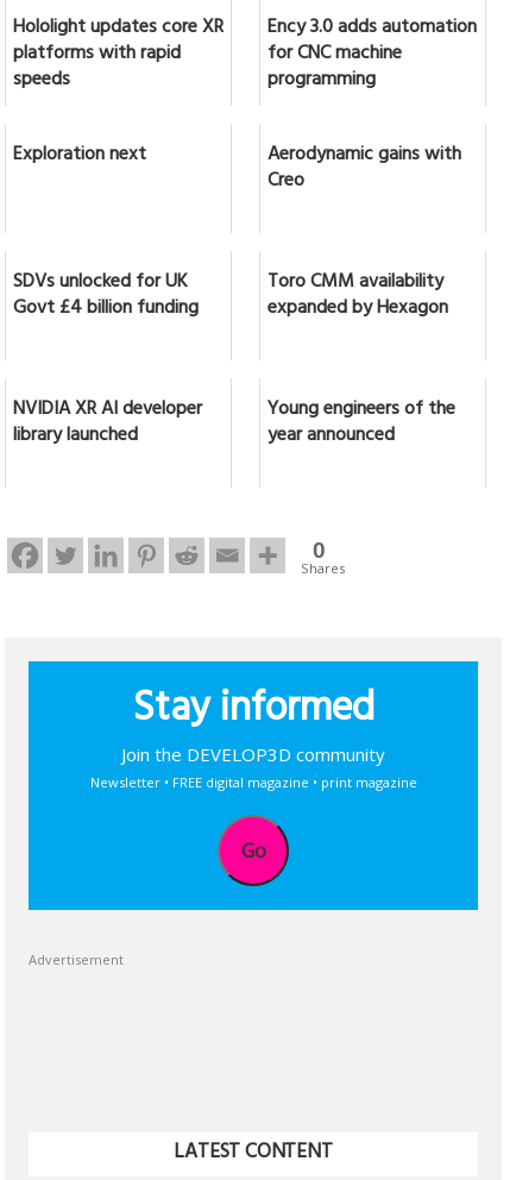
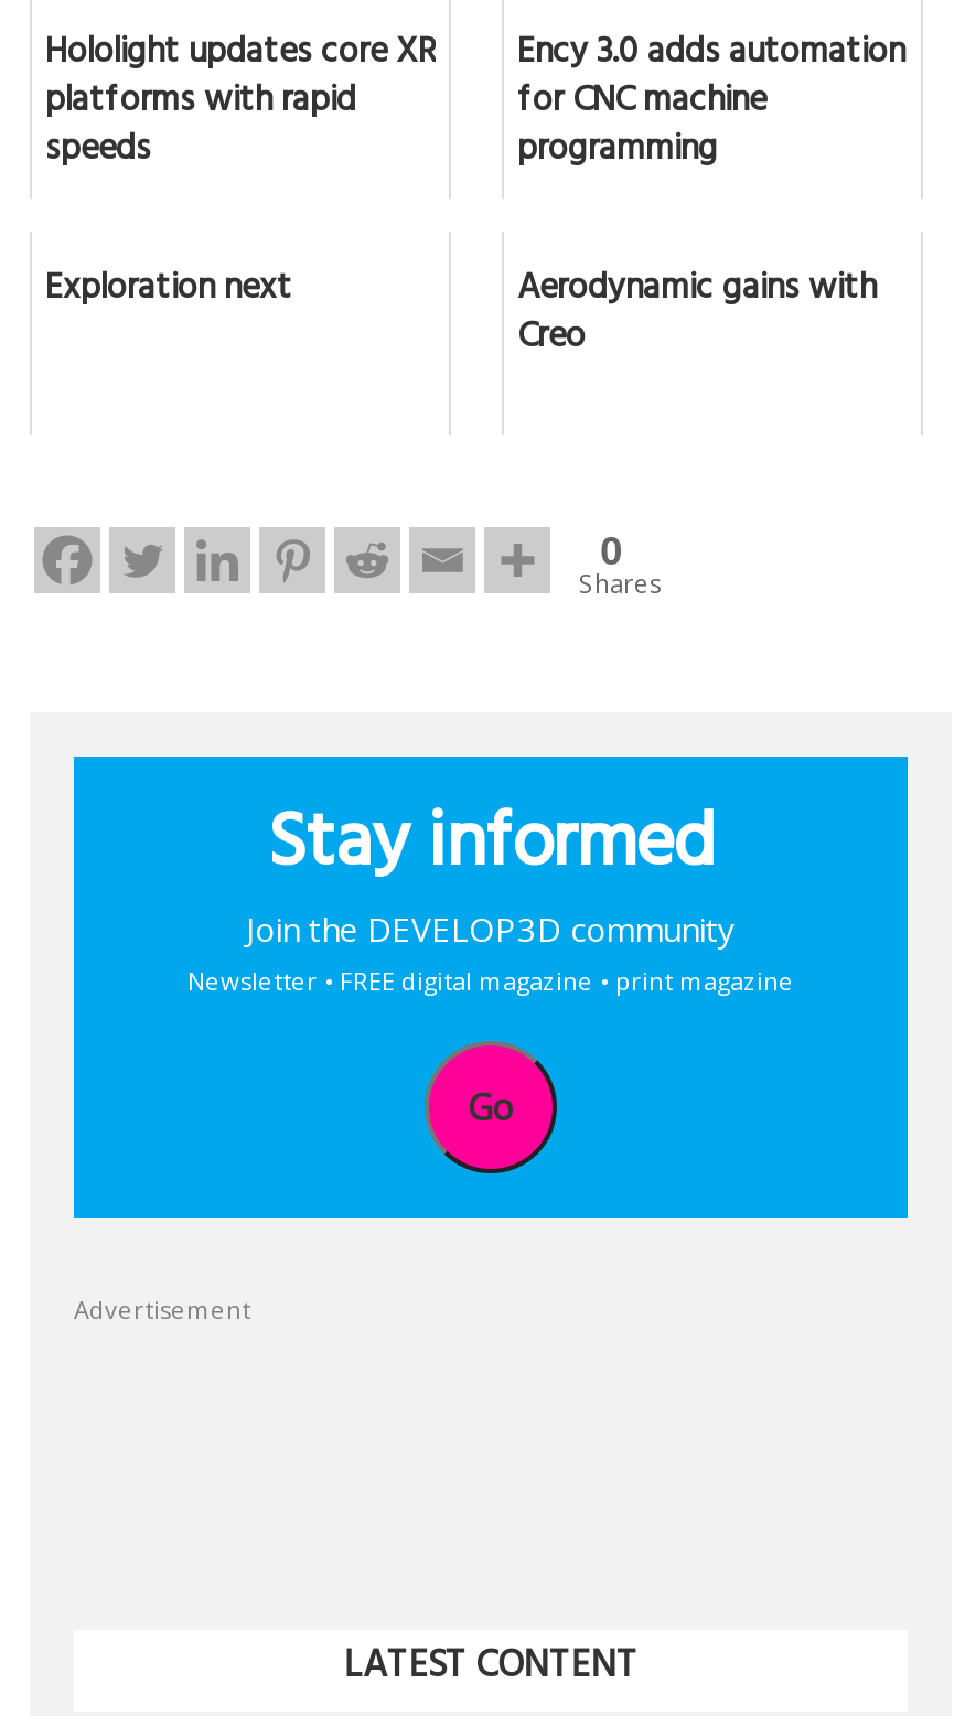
- SDVs unlocked for UK
- Govt £4 billion funding

- Toro CMM availability
- expanded by Hexagon
- NVIDIA XR AI developer
- library launched

- Young engineers of the
- year announced
